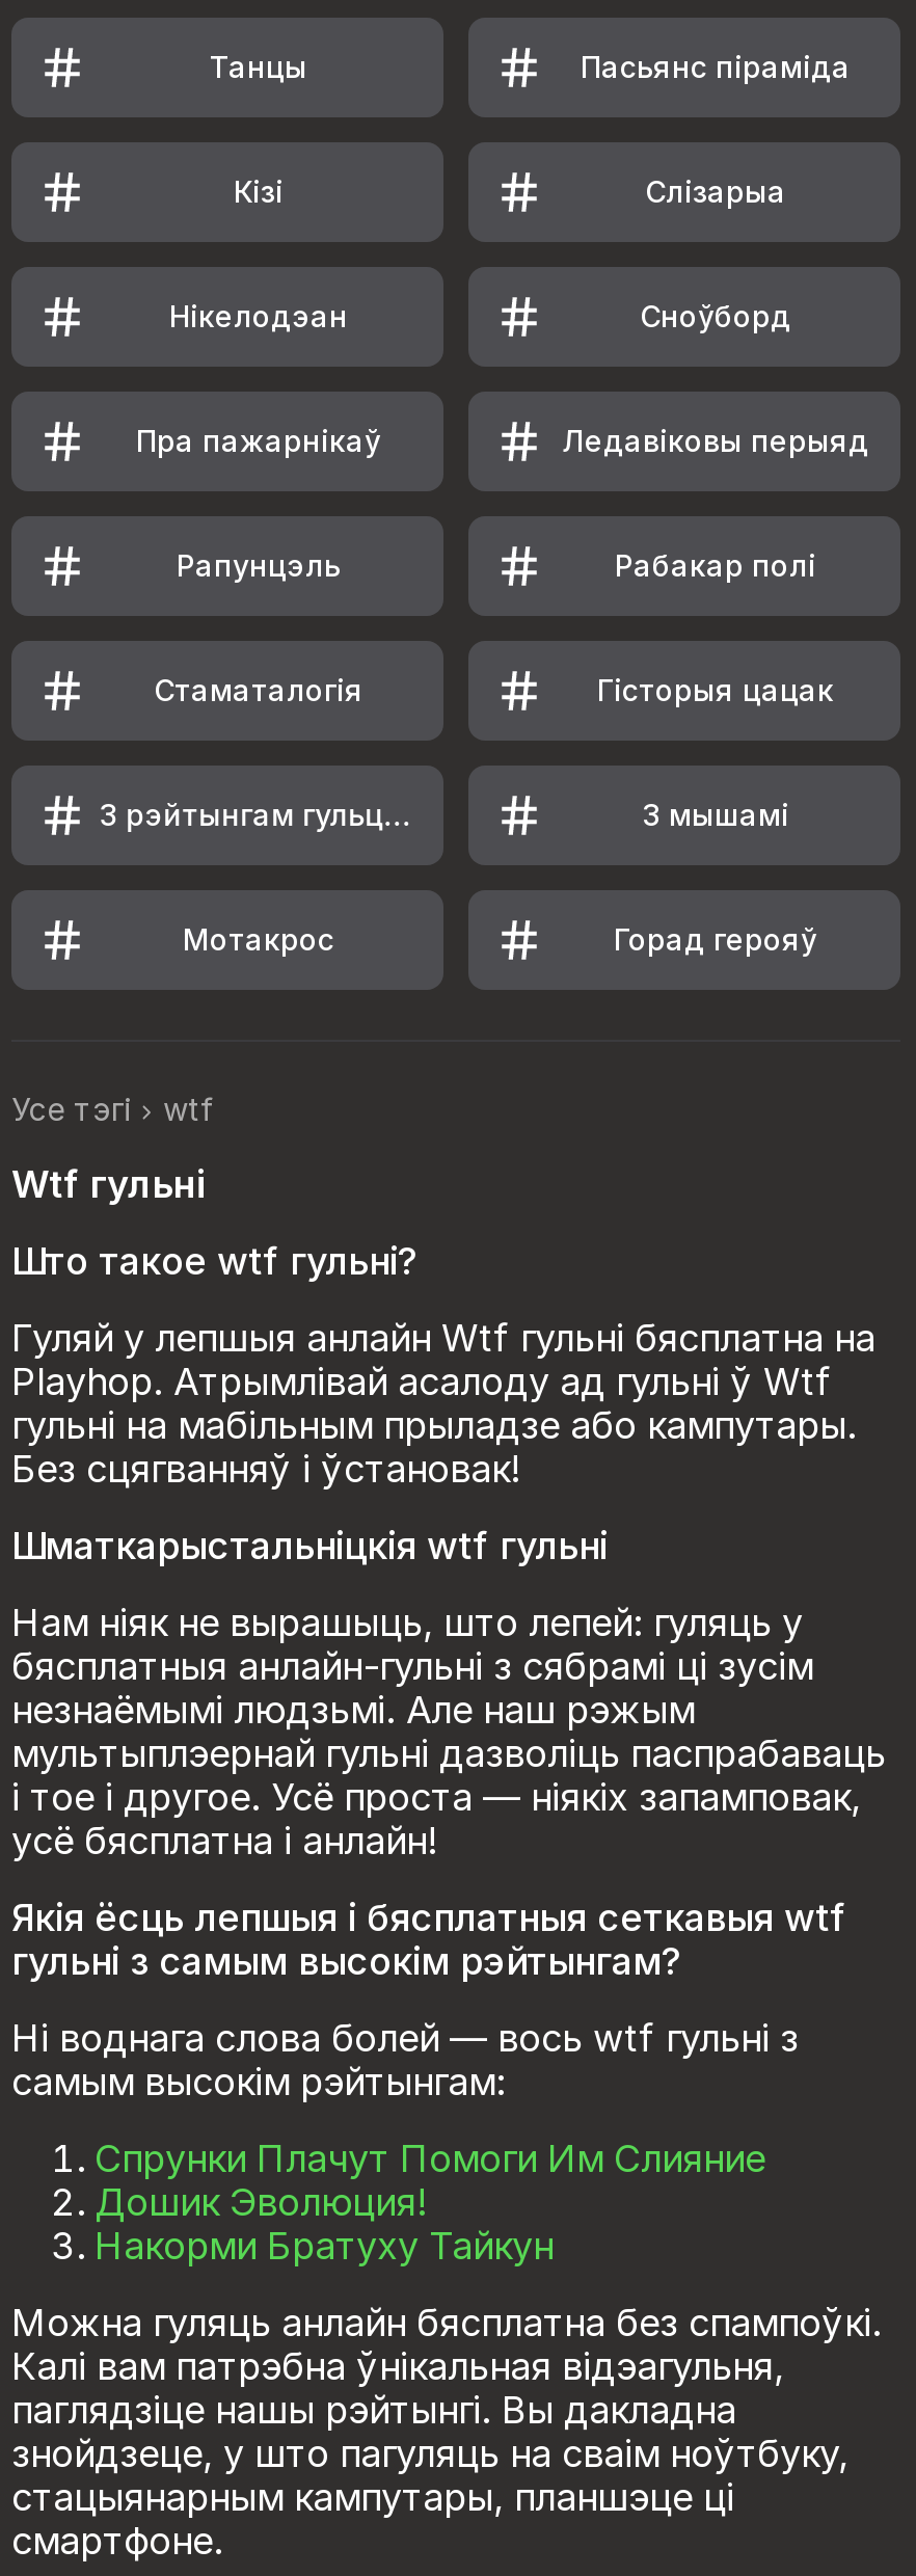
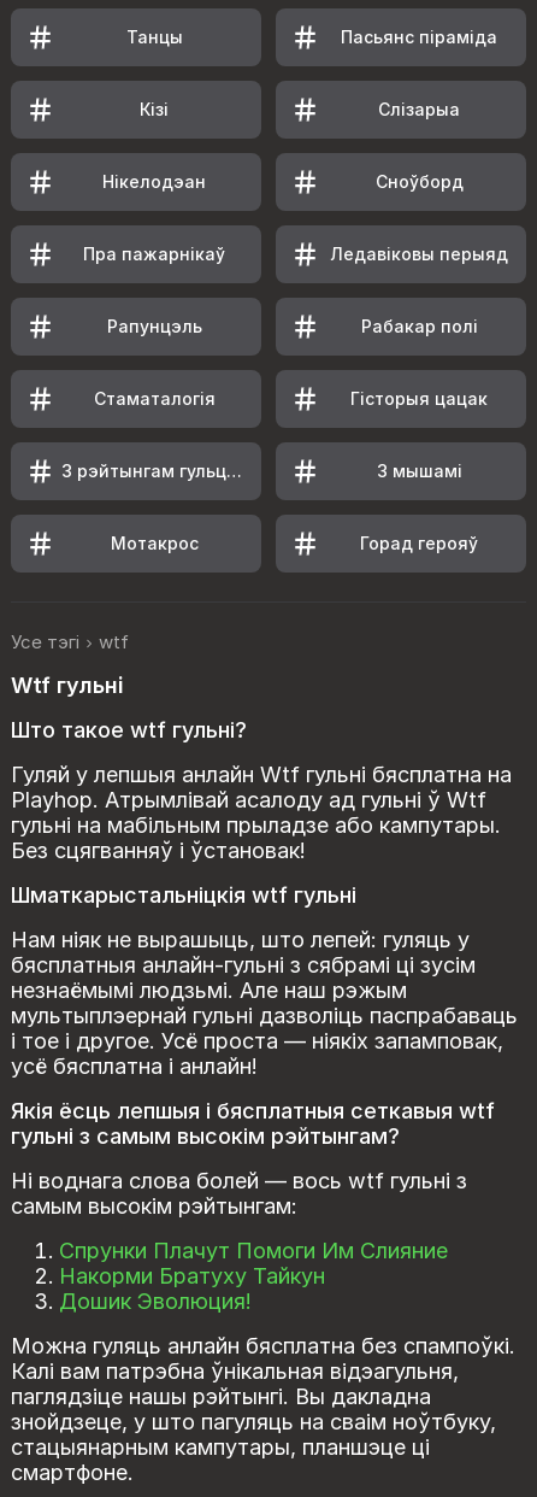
moved down: Дошик Эволюция!

moved up: Накорми Братуху Тайкун
